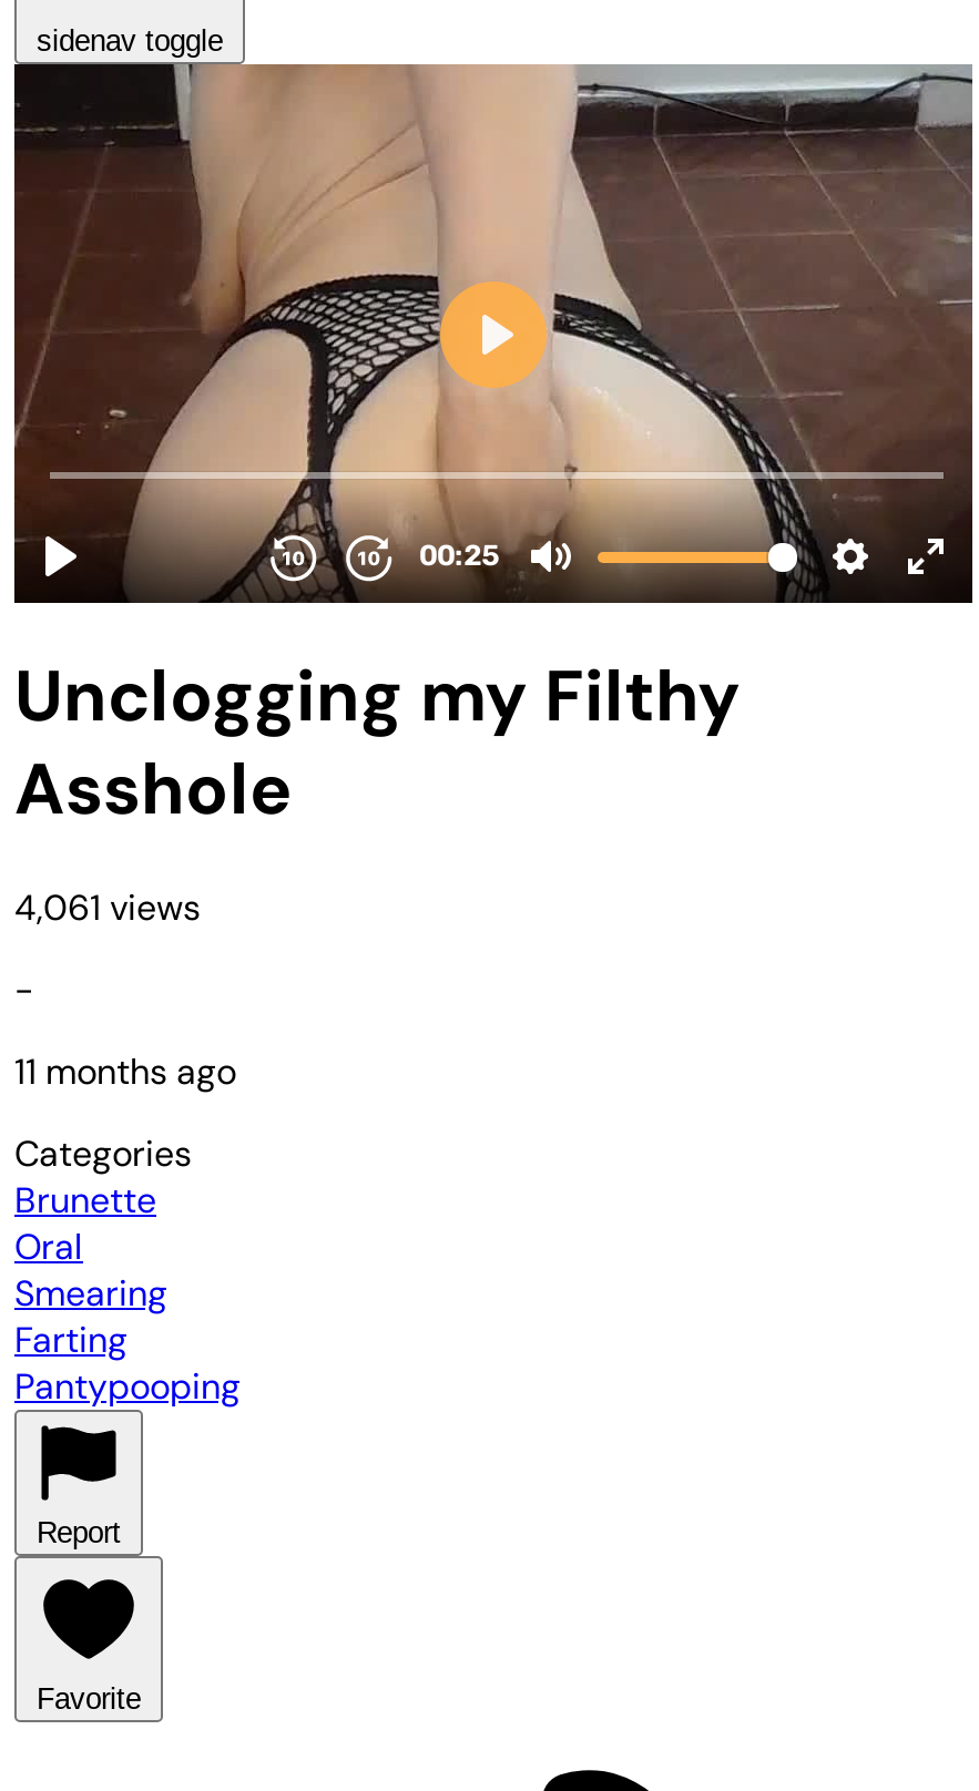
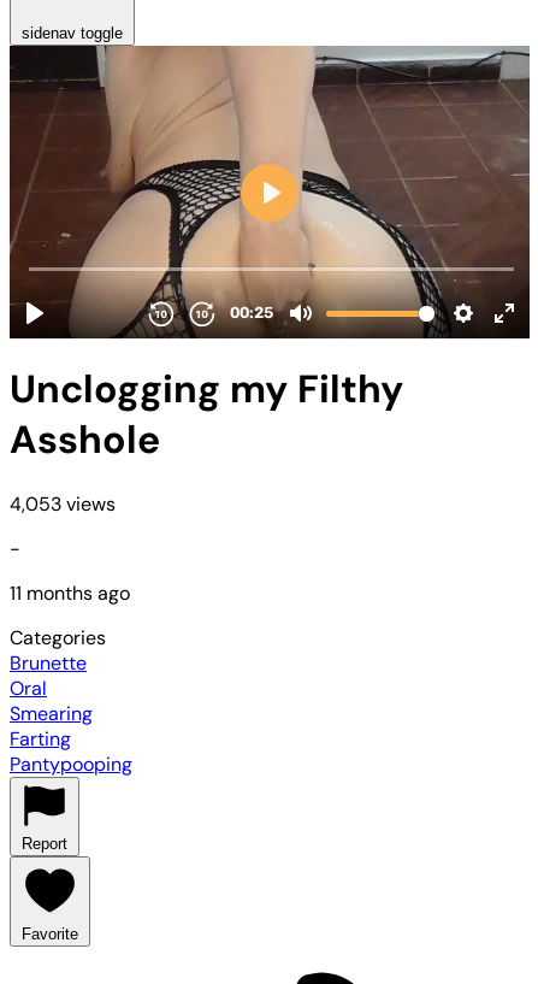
- 4,061 views
+ 4,053 views
